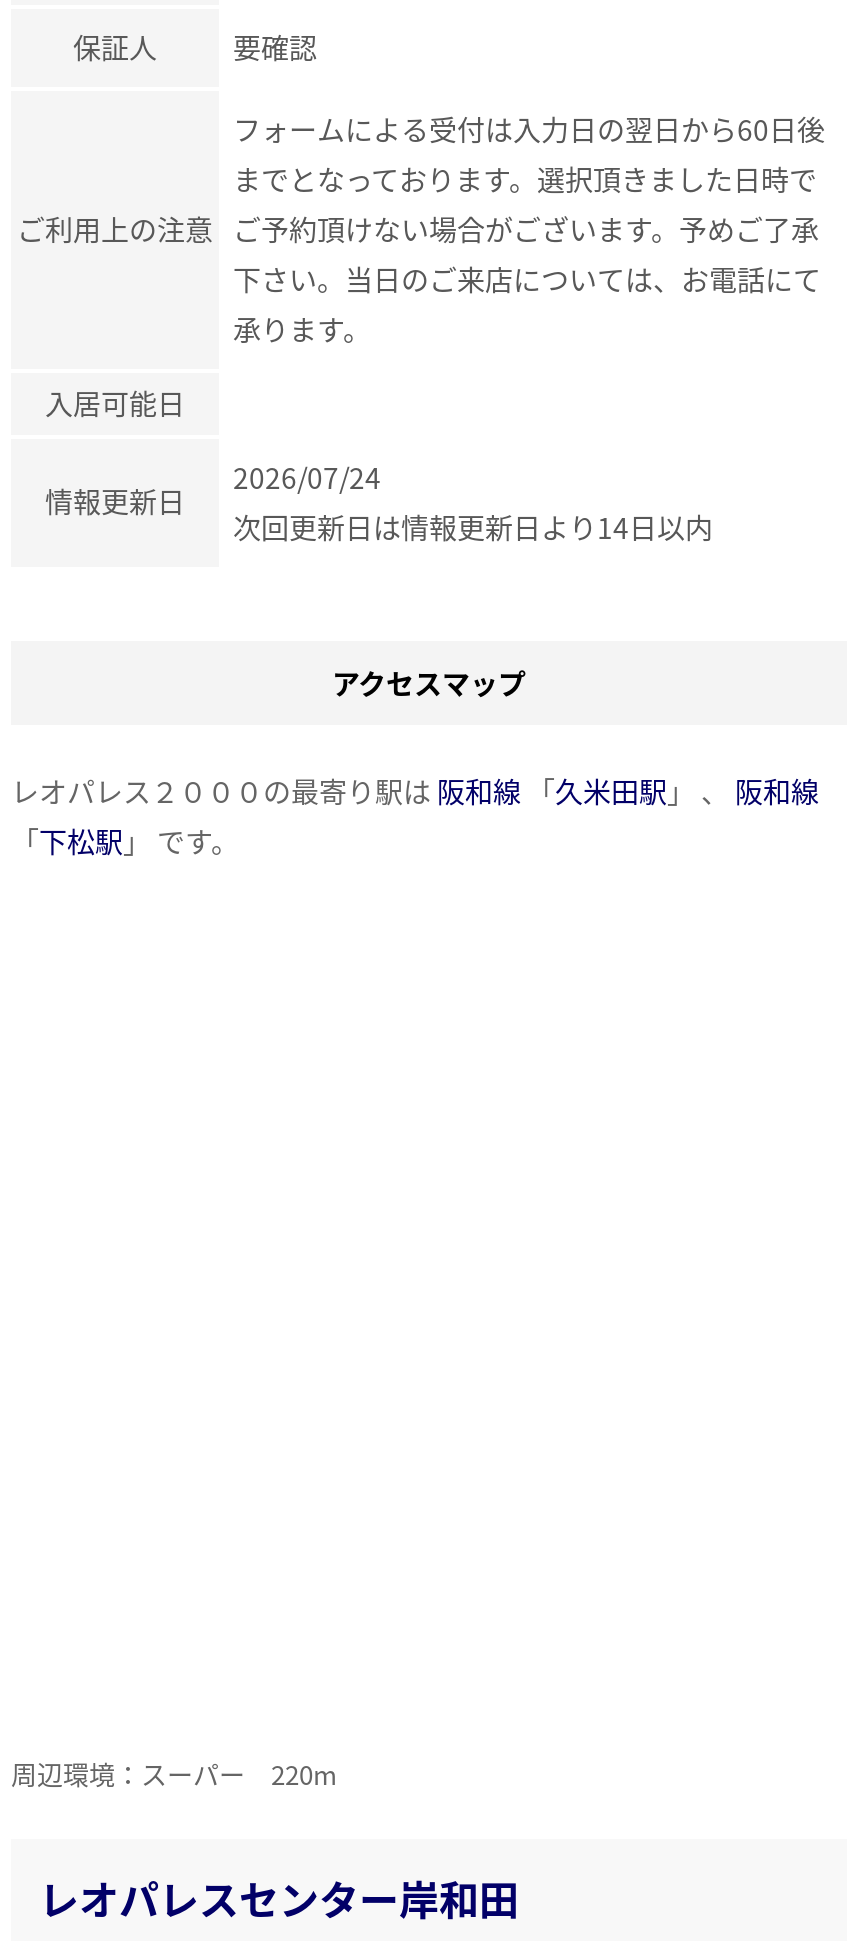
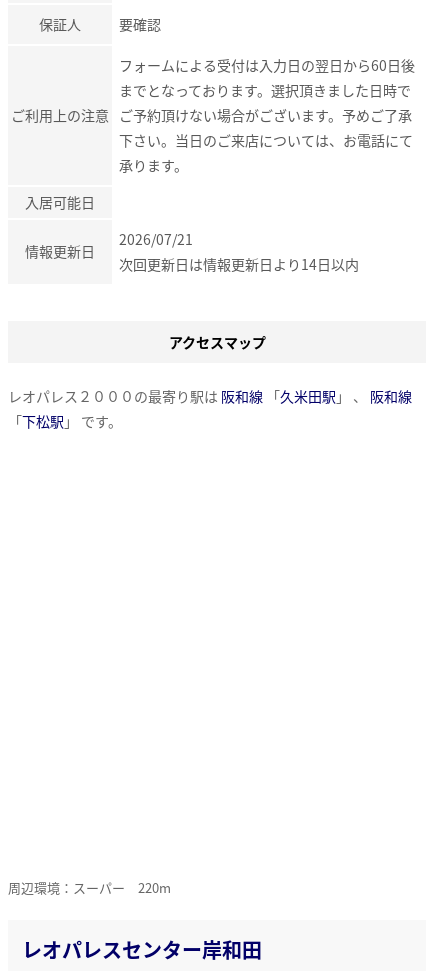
- 2026/07/24
+ 2026/07/21
